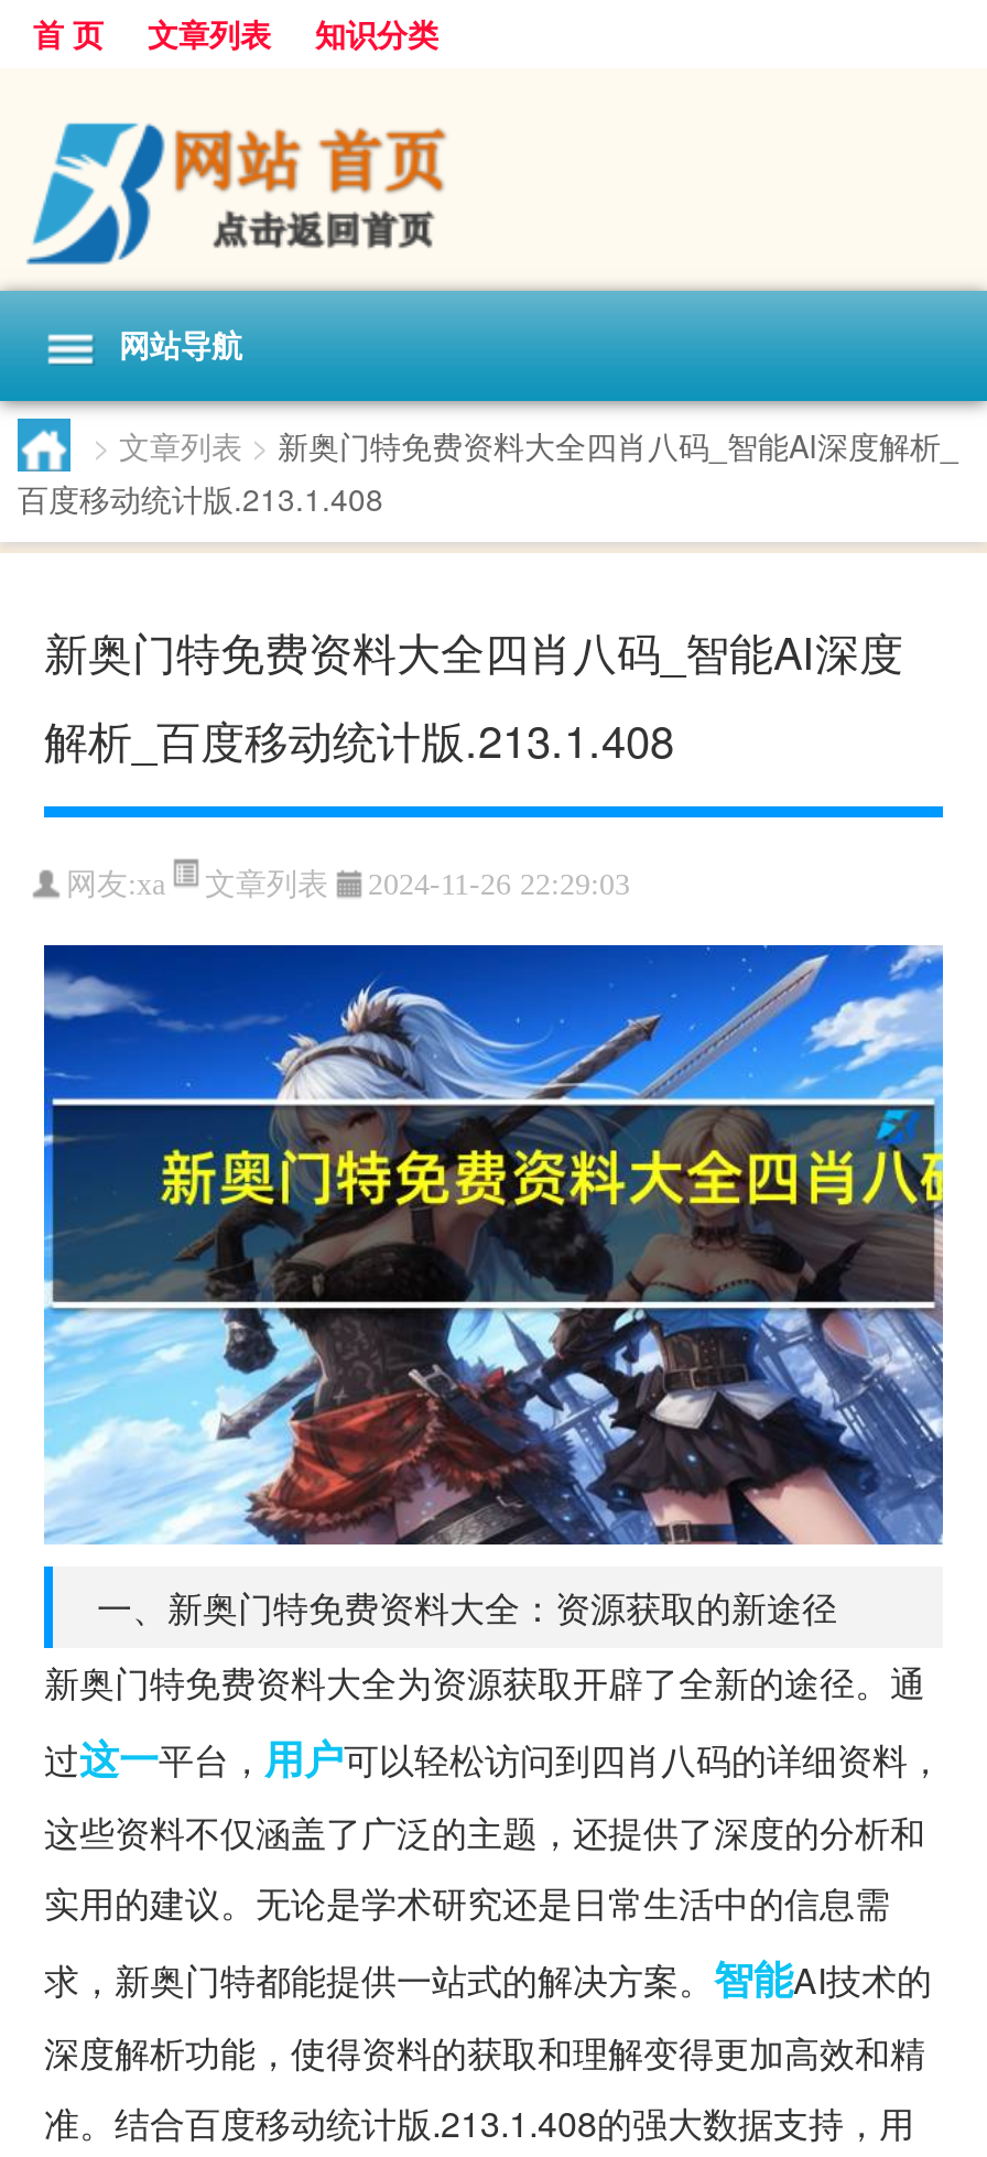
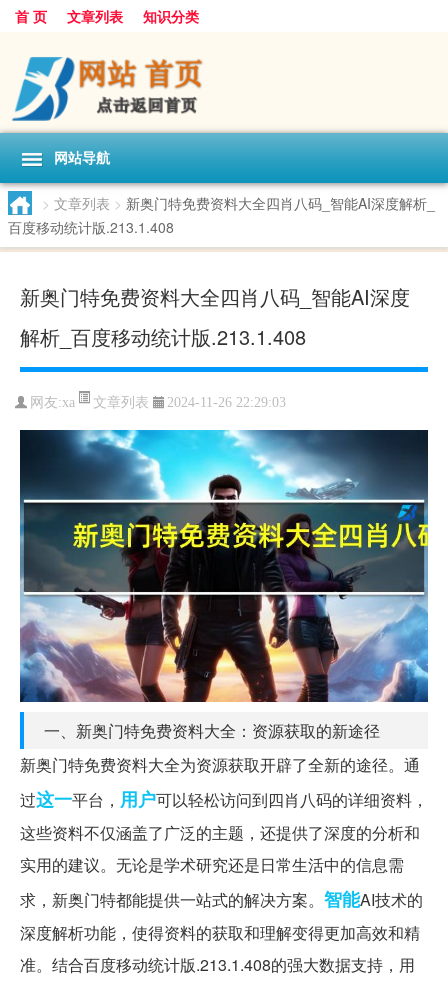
- [image]
+ [image]
